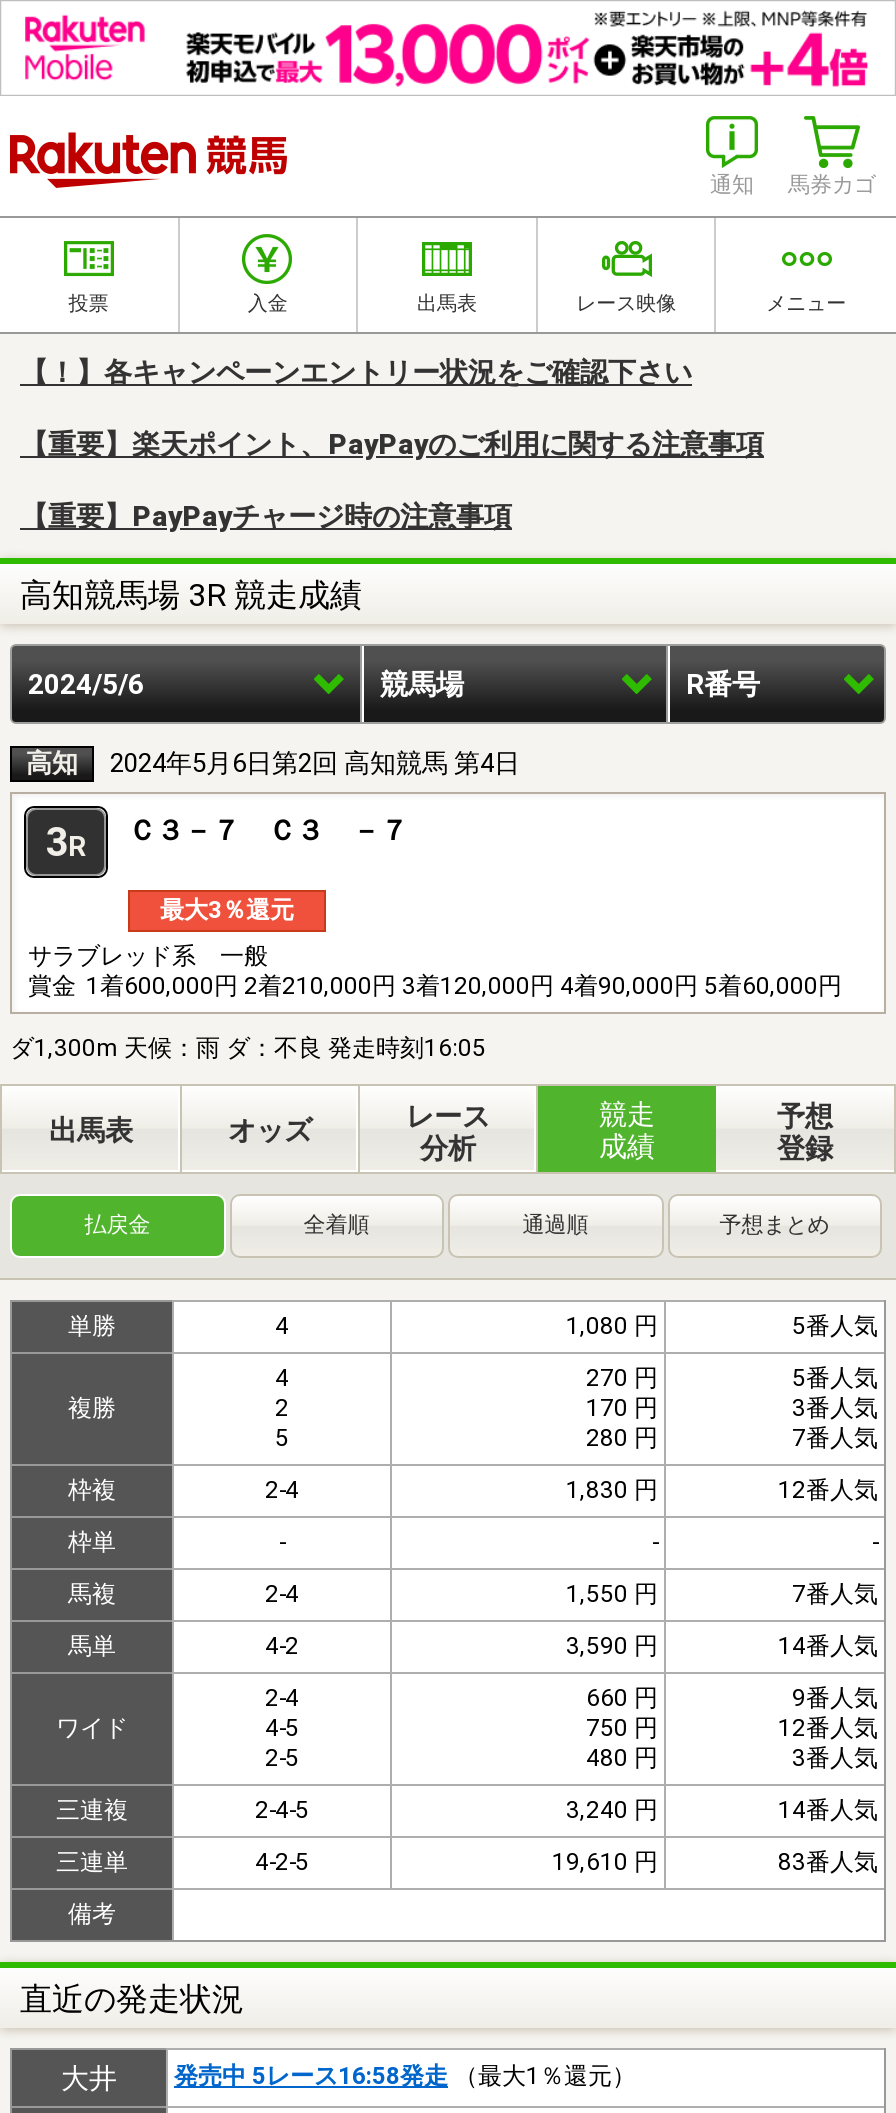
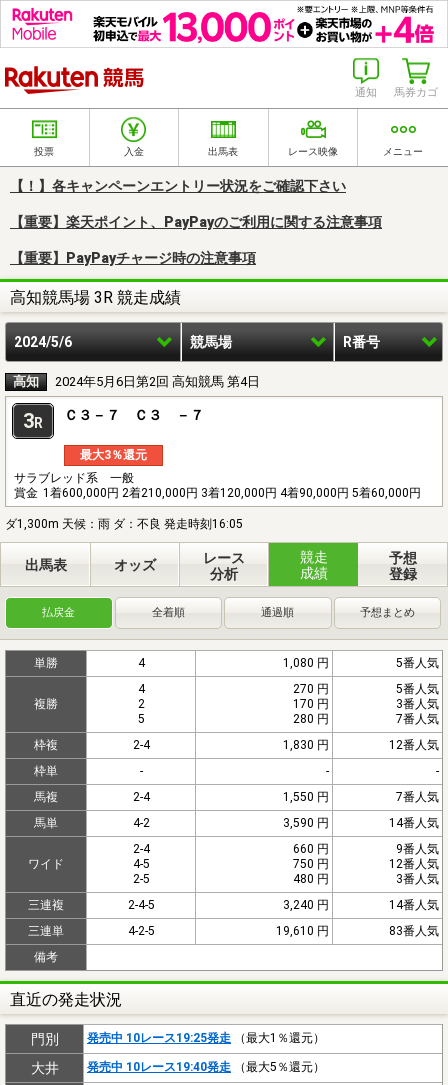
+ 門別
+ 発売中 10レース19:25発走（最大1％還元）

- 発売中 5レース16:58発走（最大1％還元）
+ 発売中 10レース19:40発走（最大5％還元）
